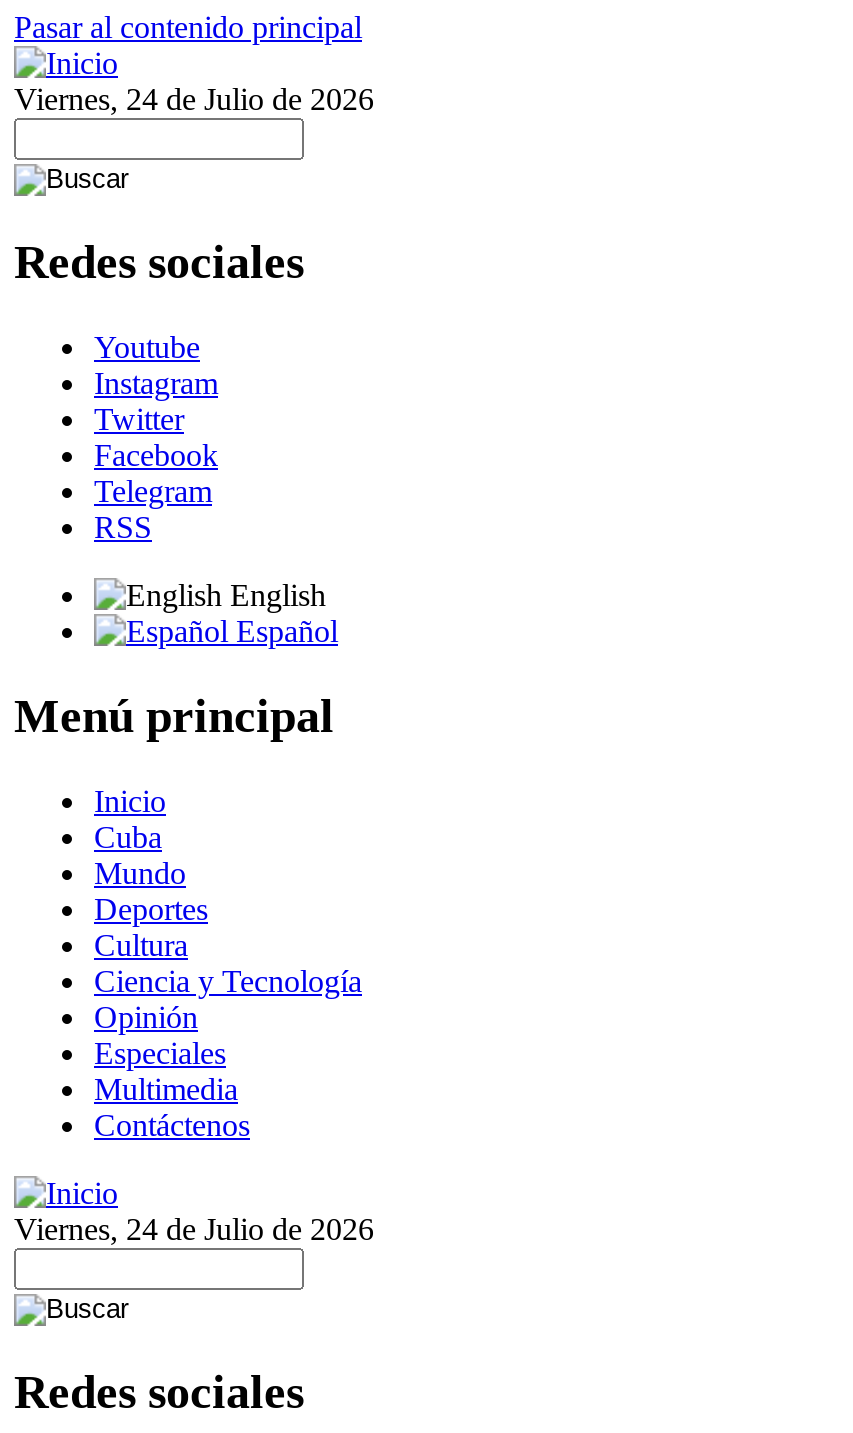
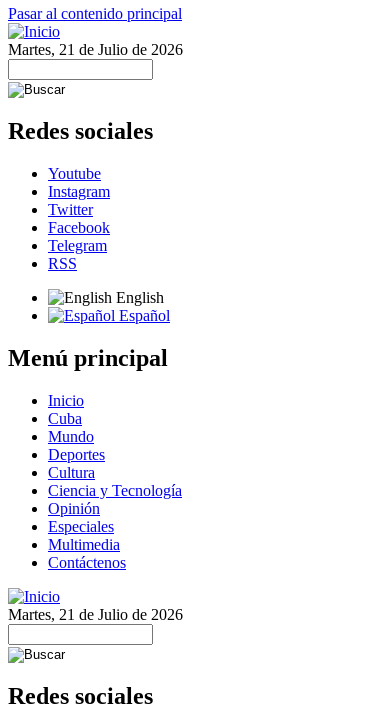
- Viernes, 24 de Julio de 2026
+ Martes, 21 de Julio de 2026

- Viernes, 24 de Julio de 2026
+ Martes, 21 de Julio de 2026
